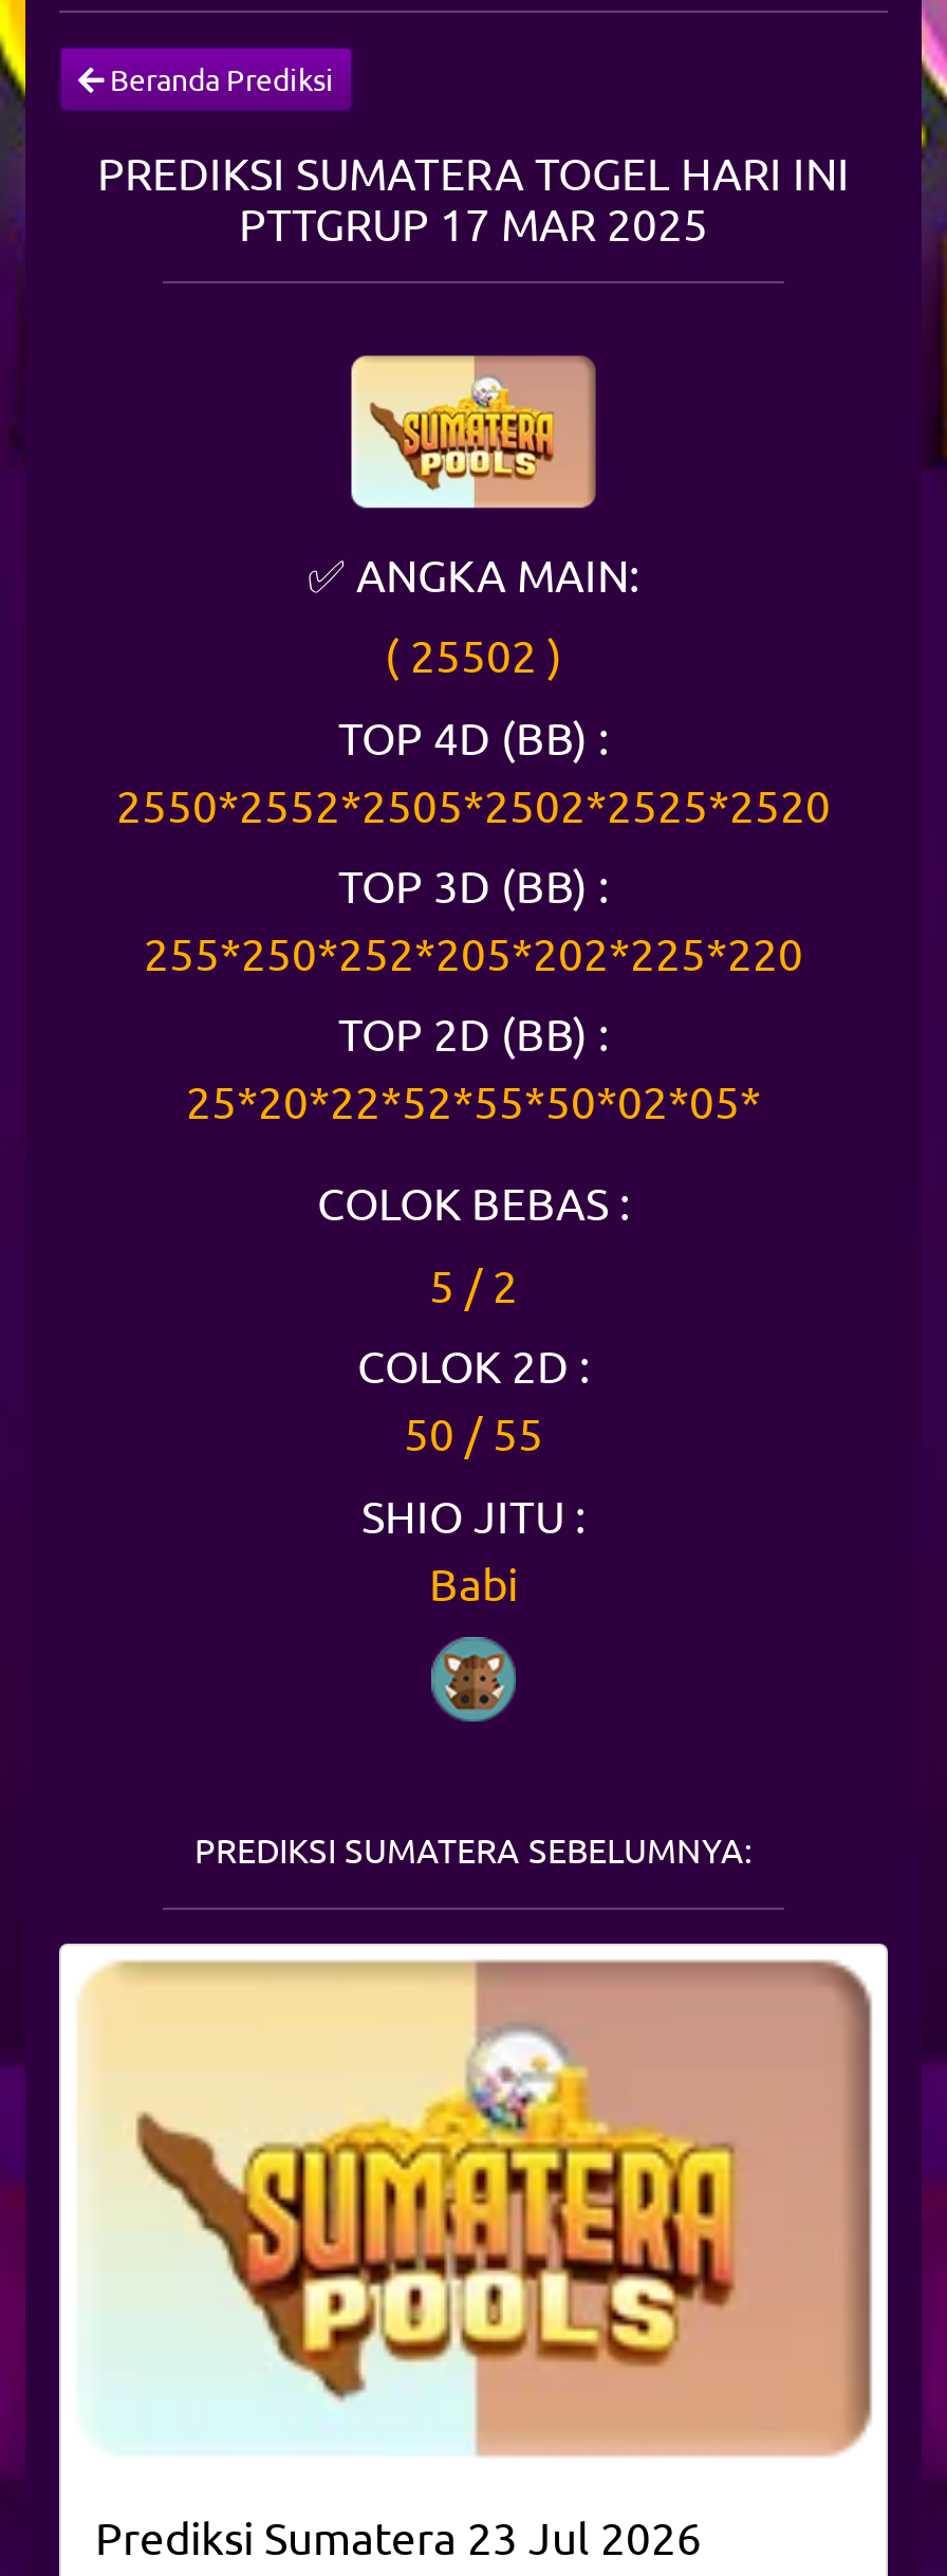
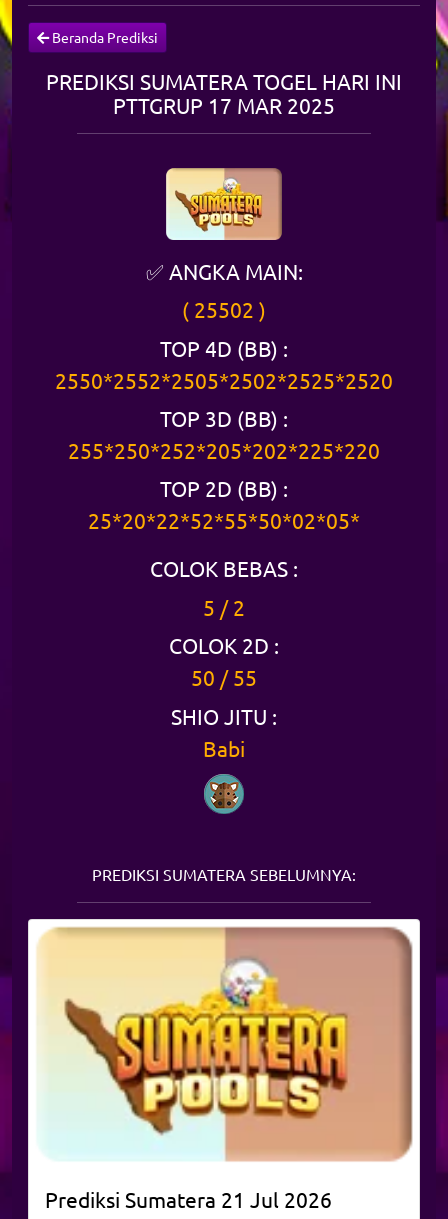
- Prediksi Sumatera 23 Jul 2026
+ Prediksi Sumatera 21 Jul 2026
